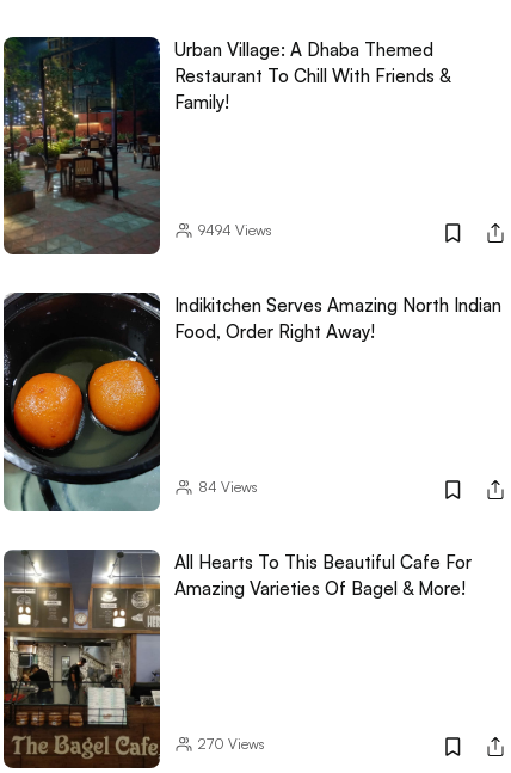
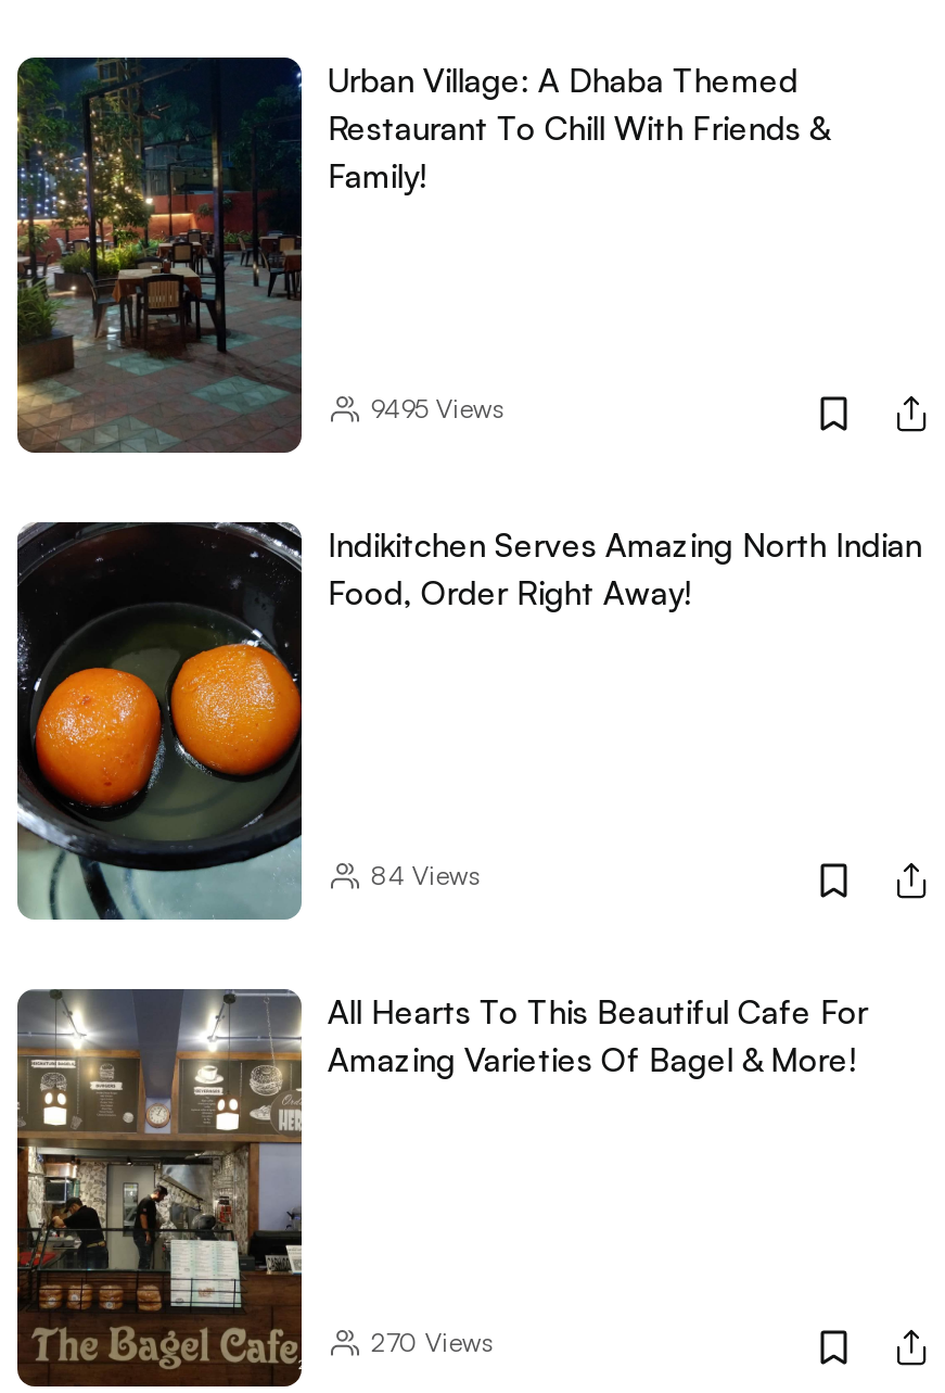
- 9494 Views
+ 9495 Views
